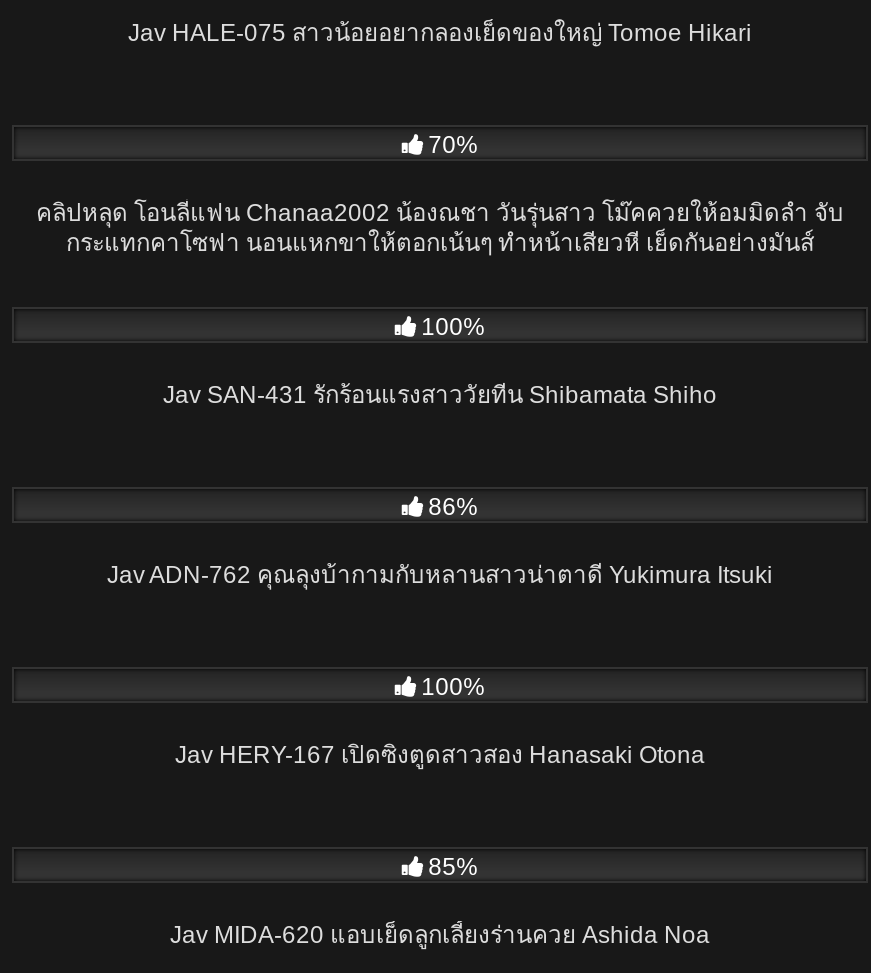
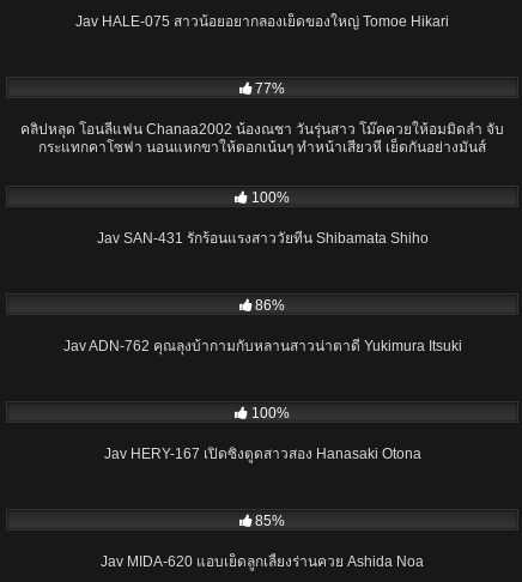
- 70%
+ 77%
